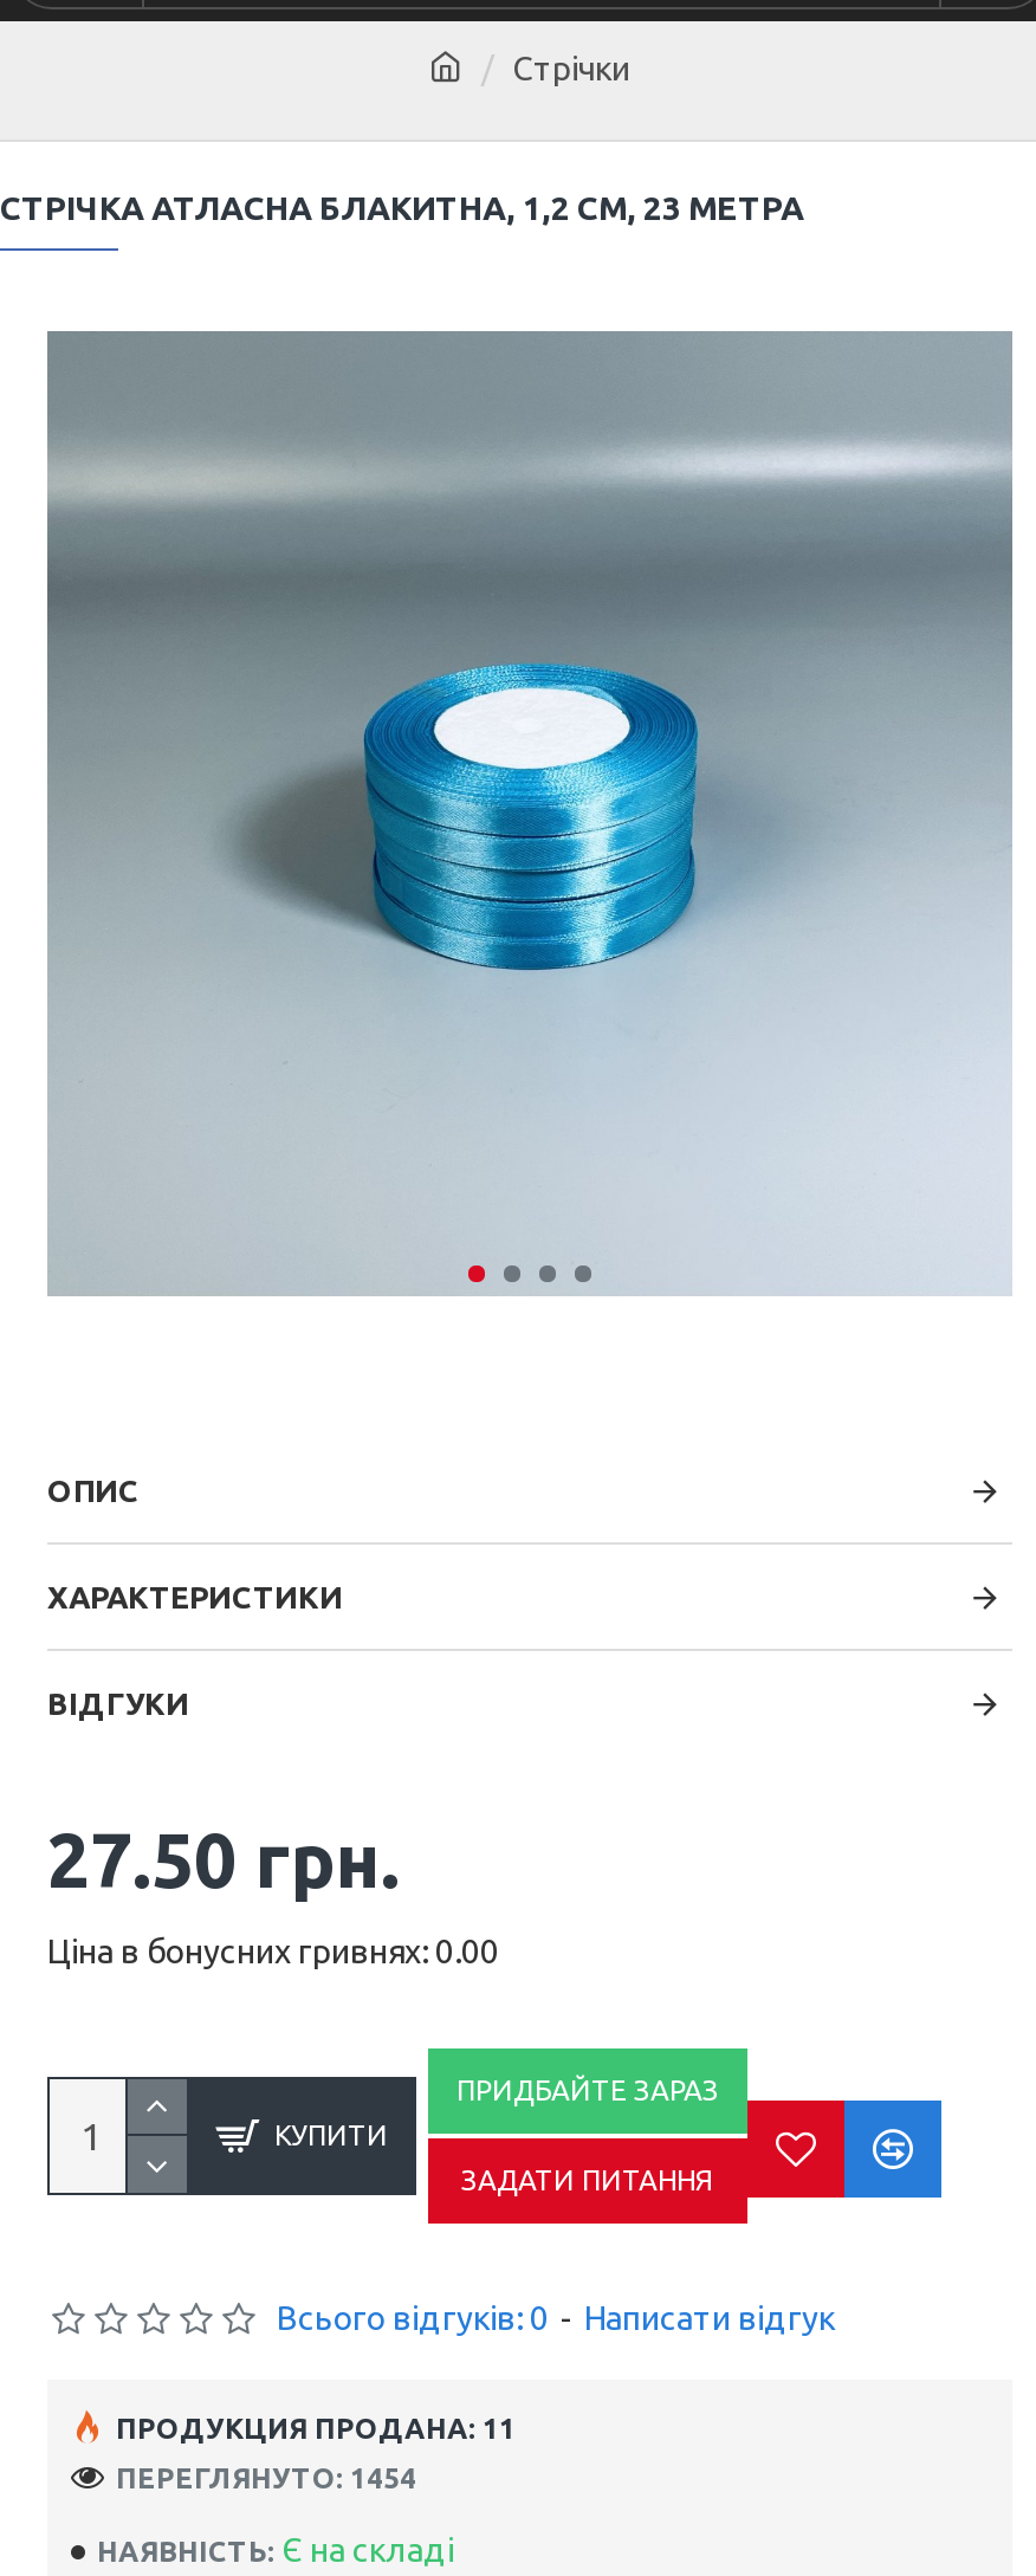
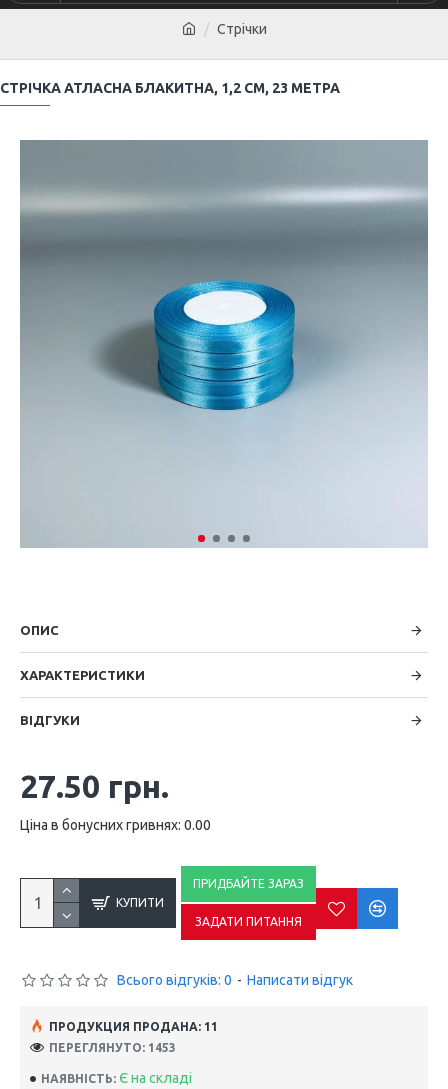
- ПЕРЕГЛЯНУТО: 1454
+ ПЕРЕГЛЯНУТО: 1453
